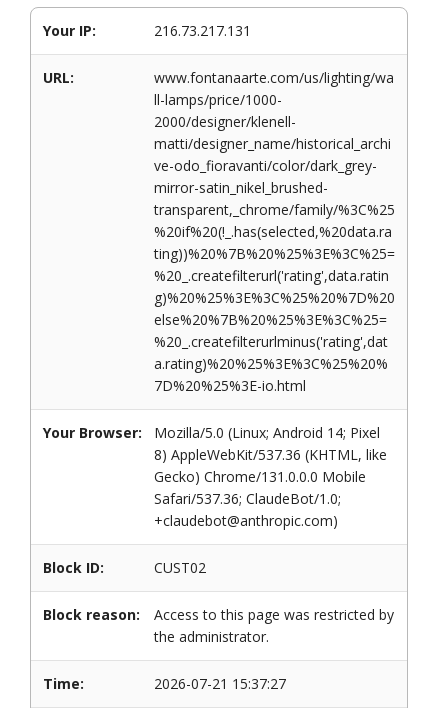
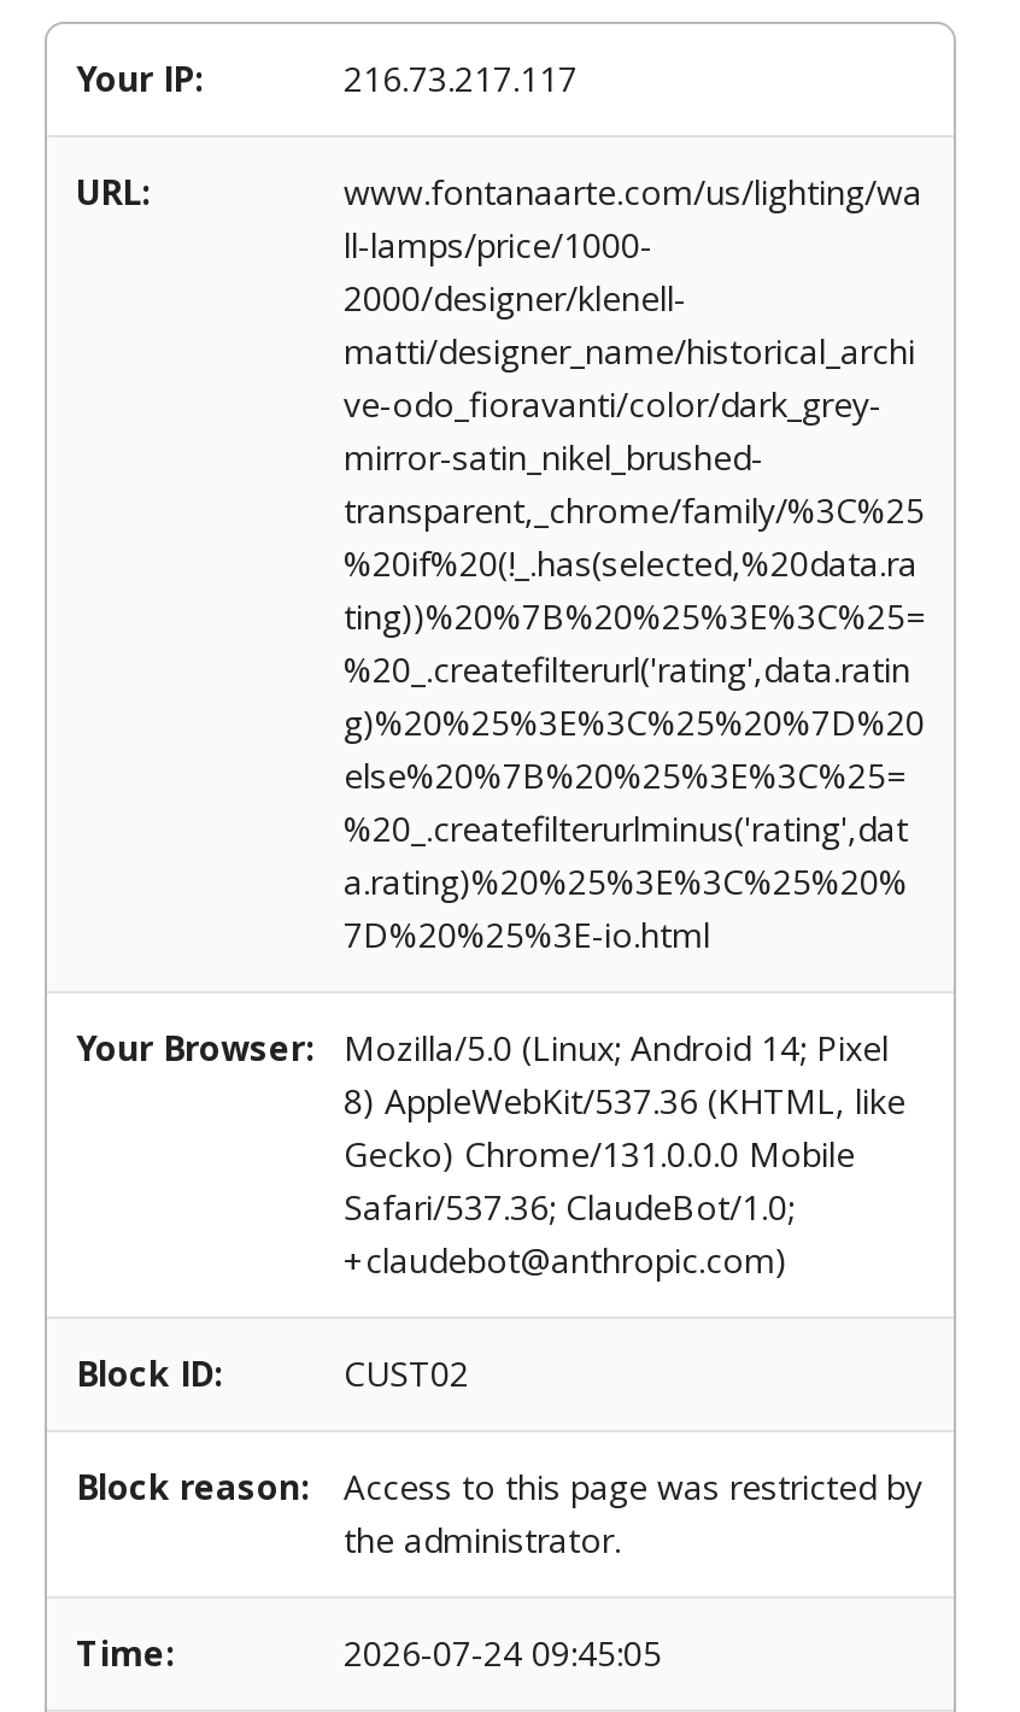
- 216.73.217.131
+ 216.73.217.117

- 2026-07-21 15:37:27
+ 2026-07-24 09:45:05
